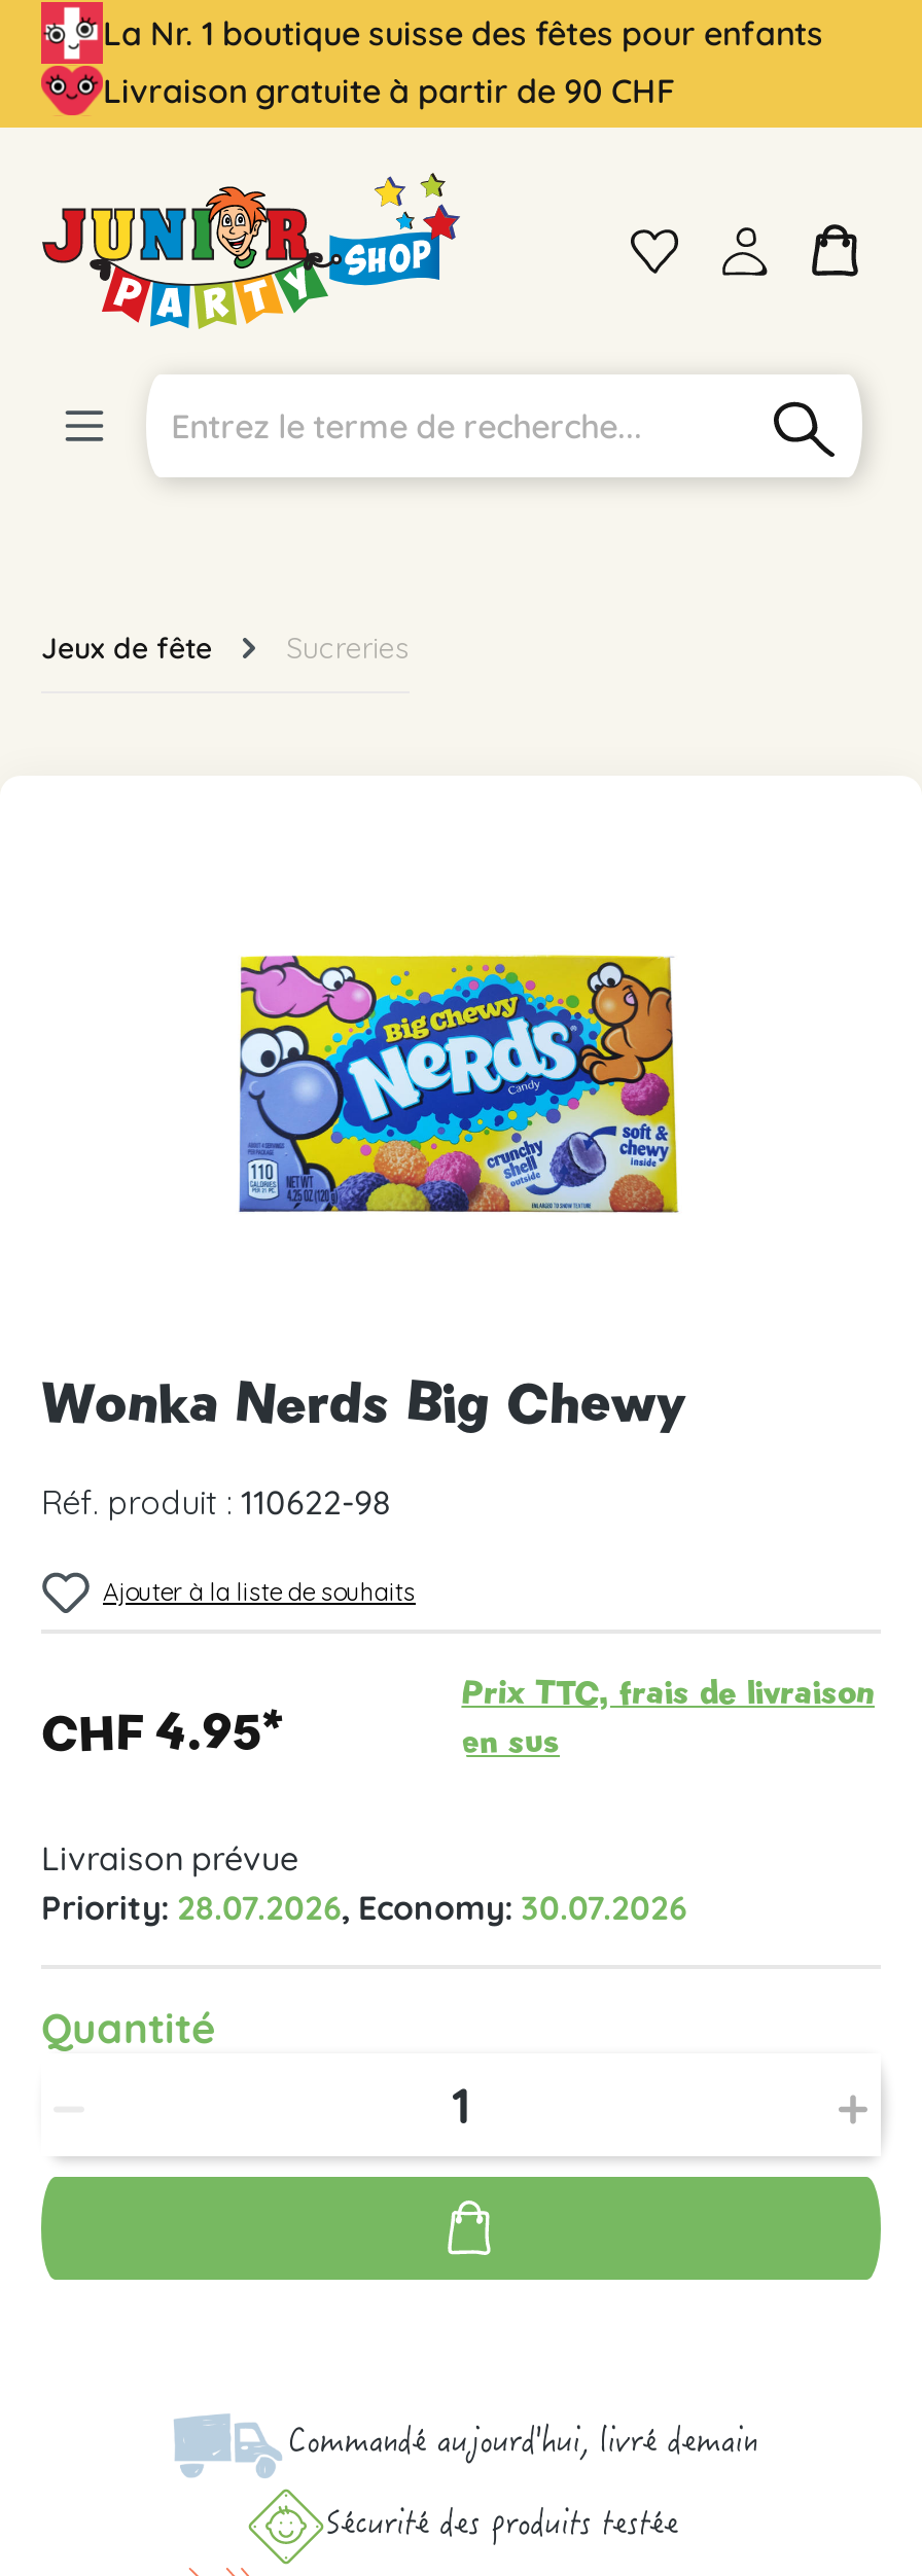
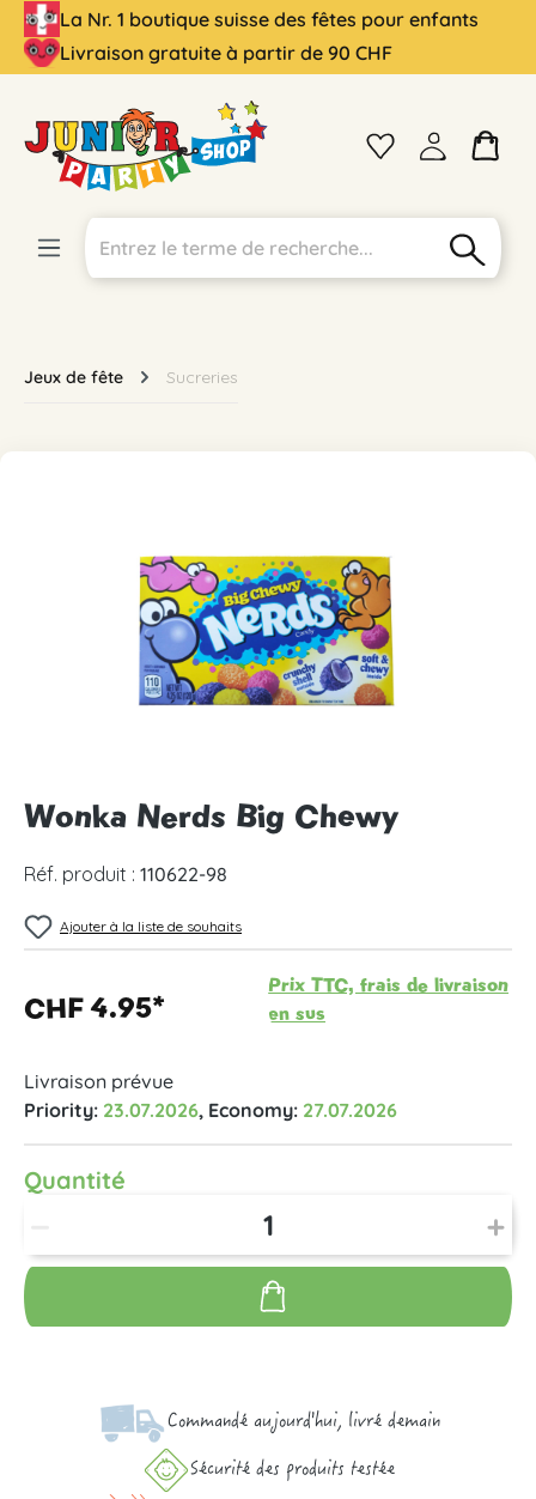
- Priority: 28.07.2026, Economy: 30.07.2026
+ Priority: 23.07.2026, Economy: 27.07.2026
